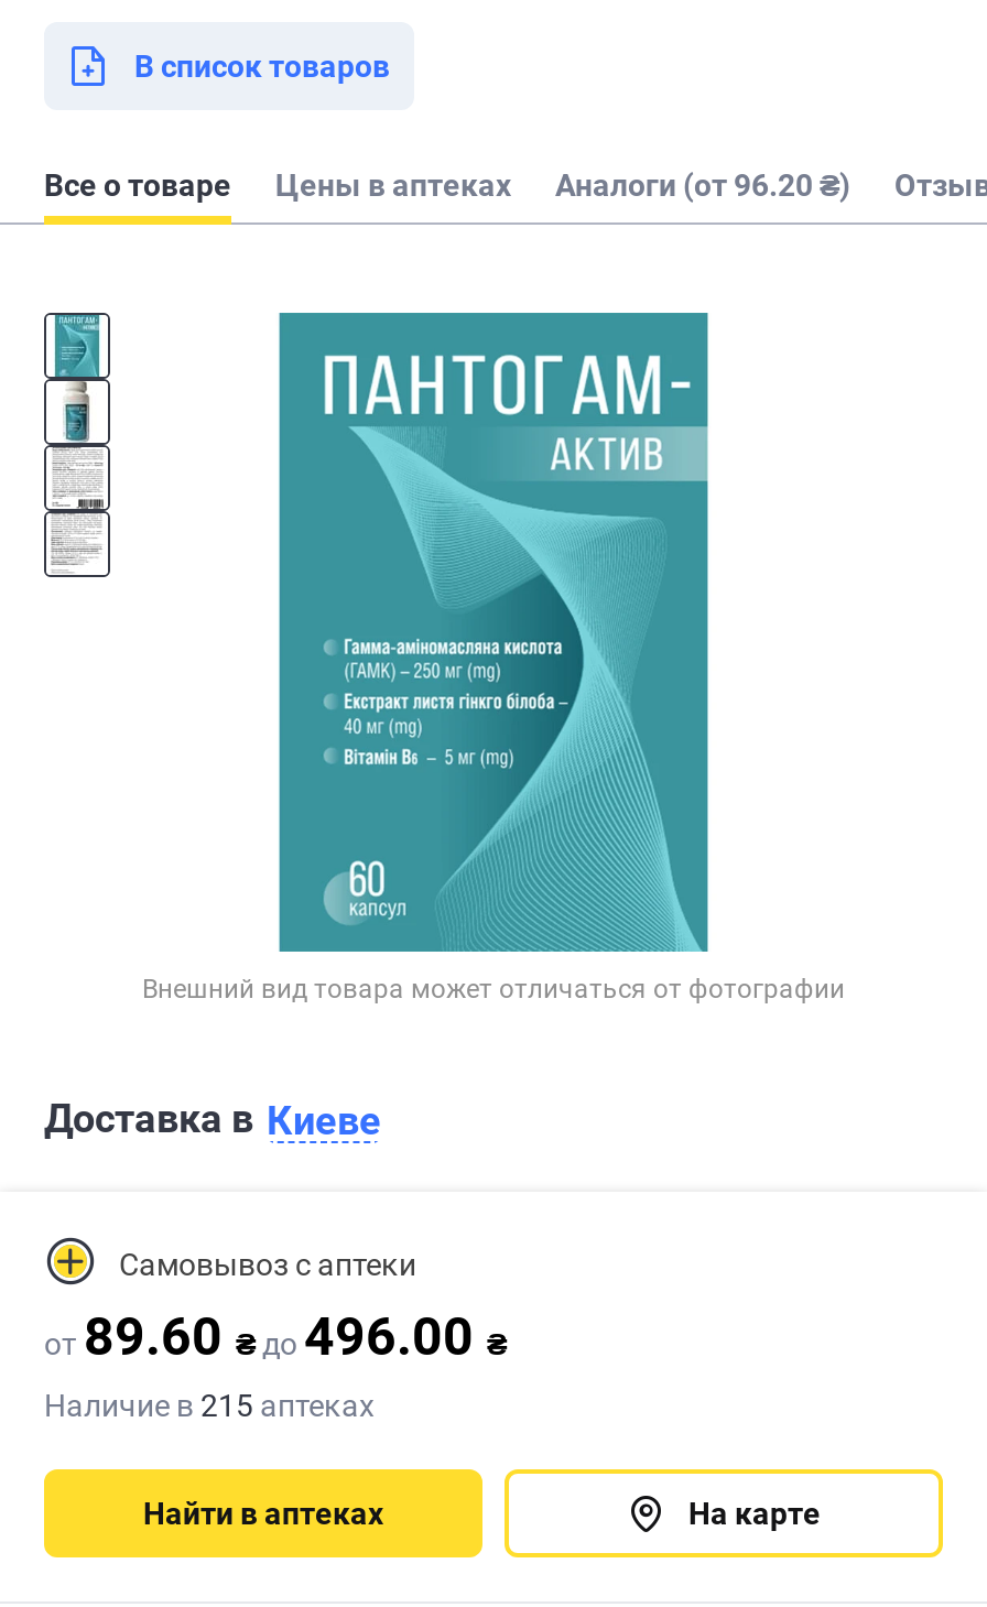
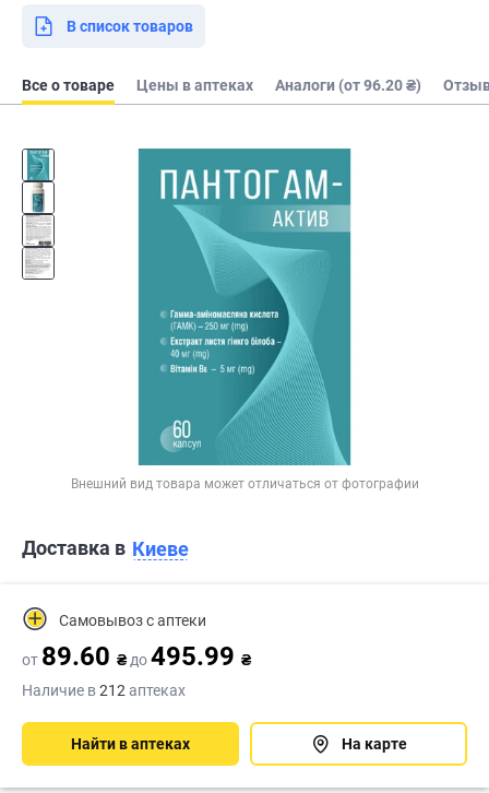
- от89.60 ₴до496.00 ₴
+ от89.60 ₴до495.99 ₴

- Наличие в 215 аптеках
+ Наличие в 212 аптеках
